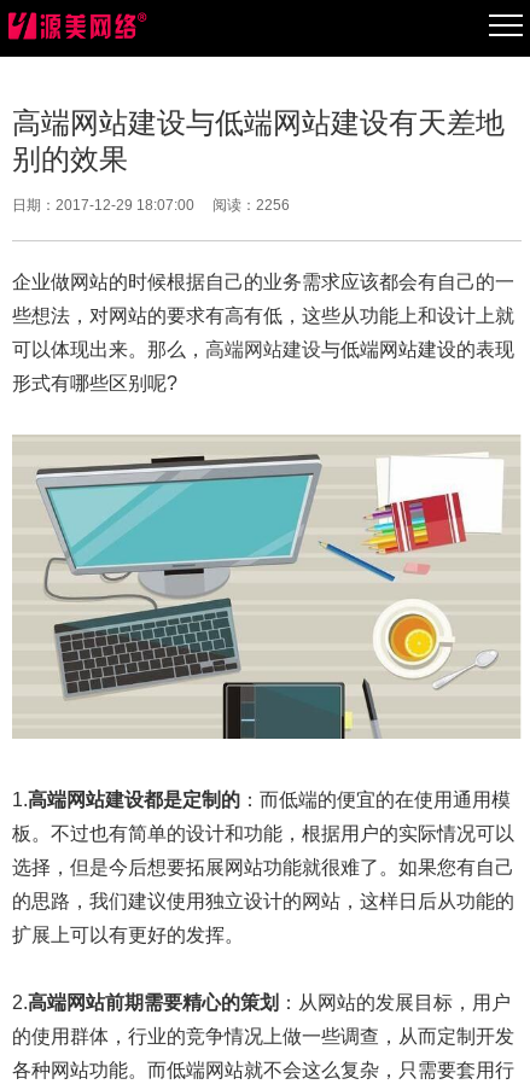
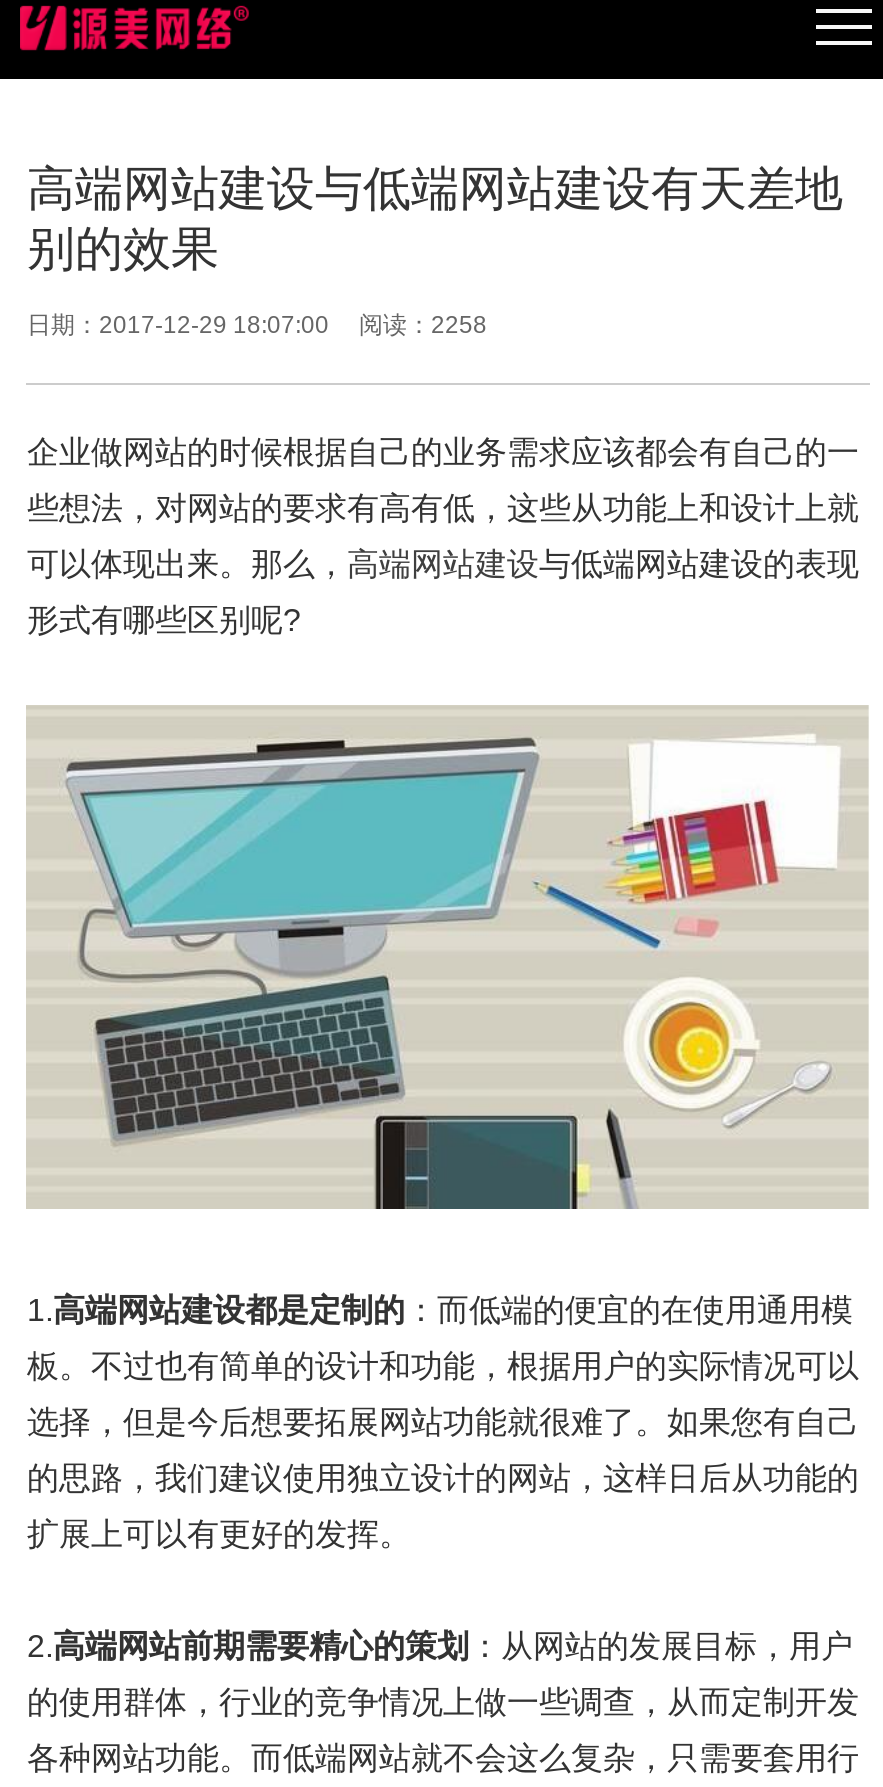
- 日期：2017-12-29 18:07:00 阅读：2256
+ 日期：2017-12-29 18:07:00 阅读：2258
